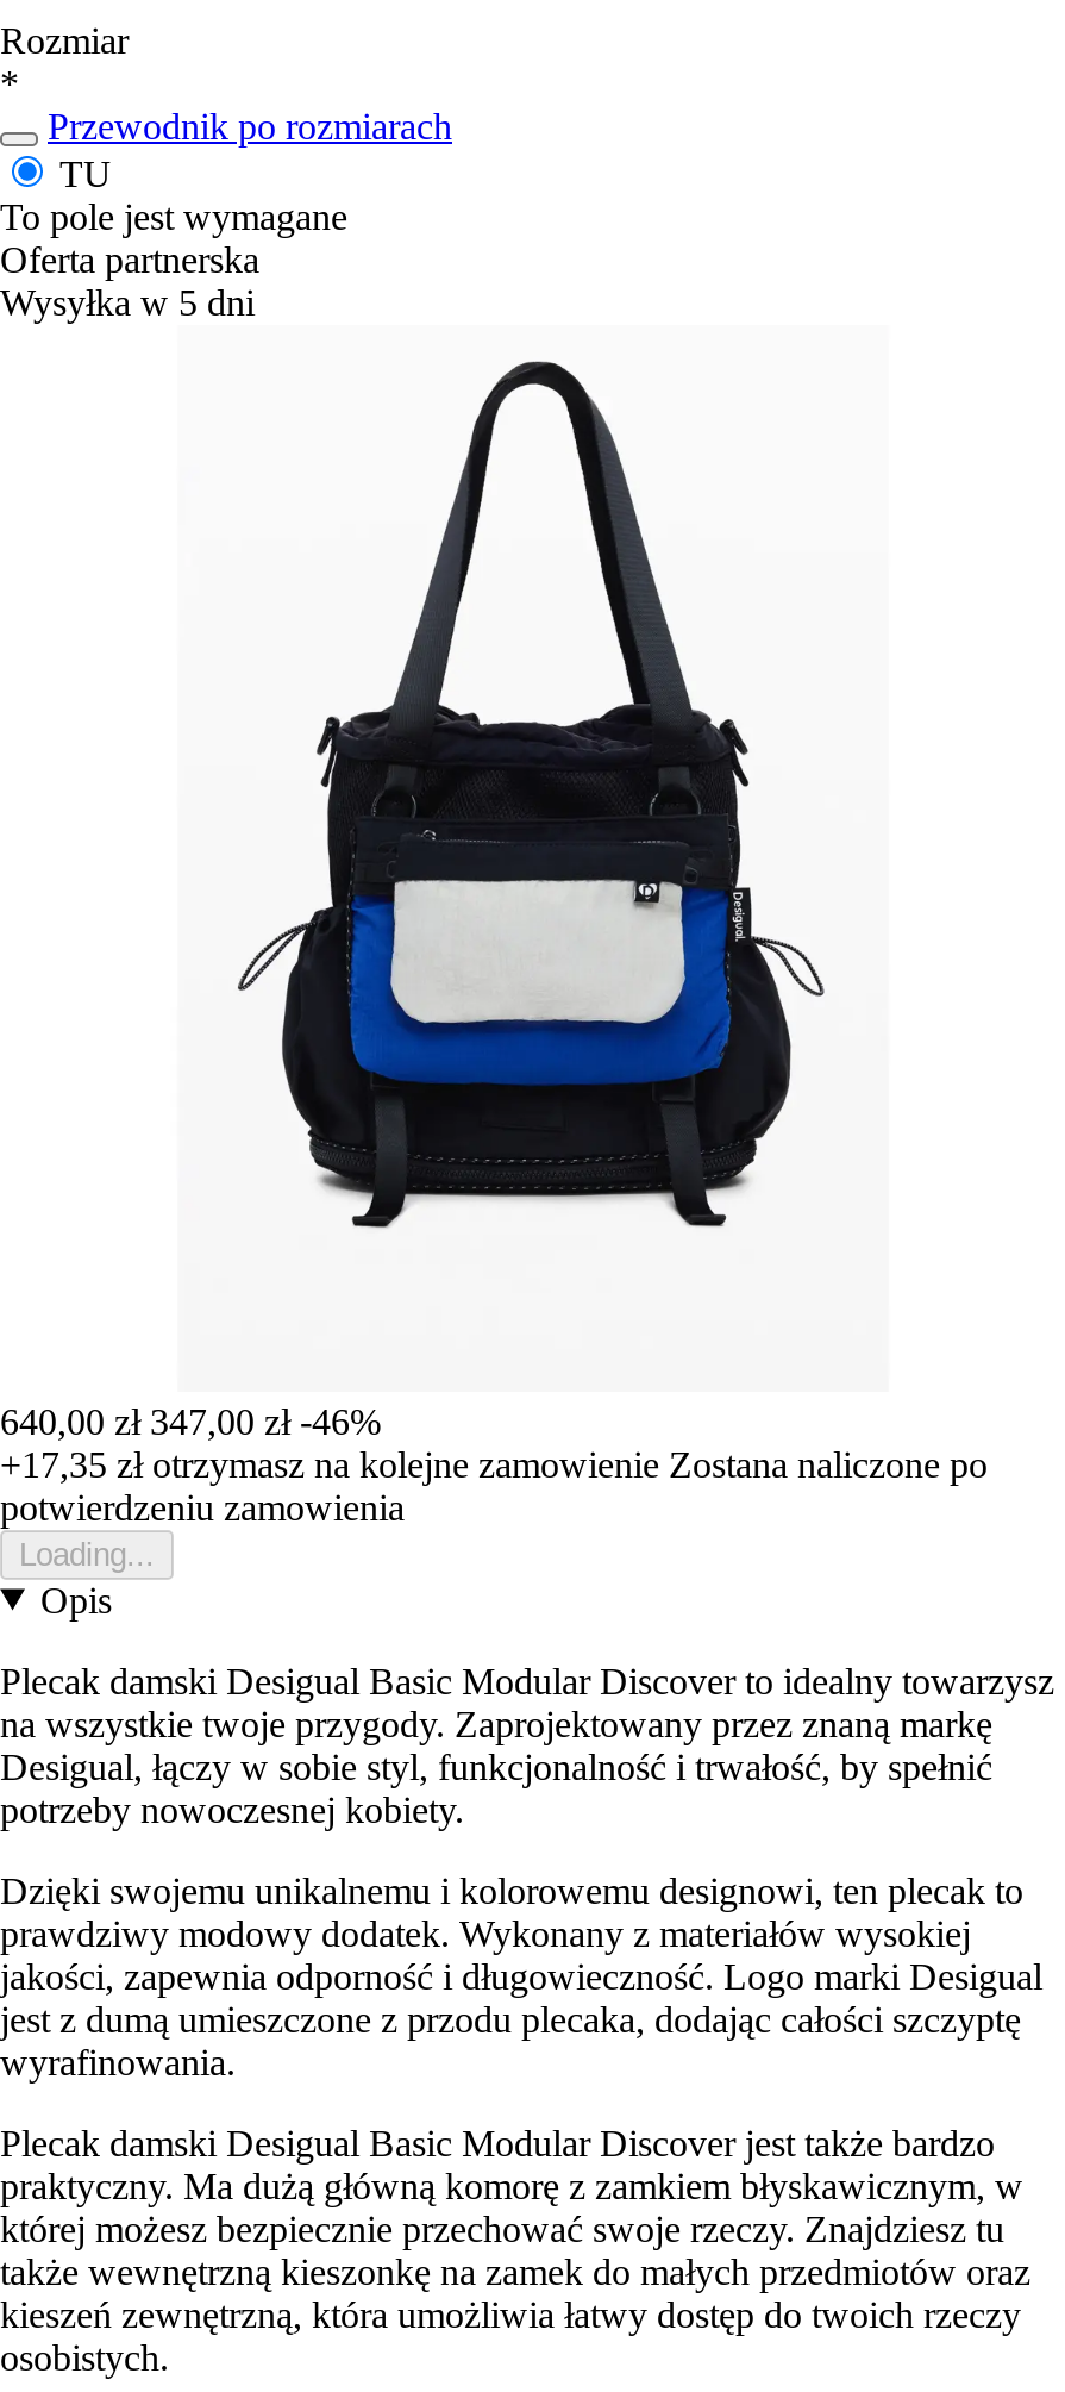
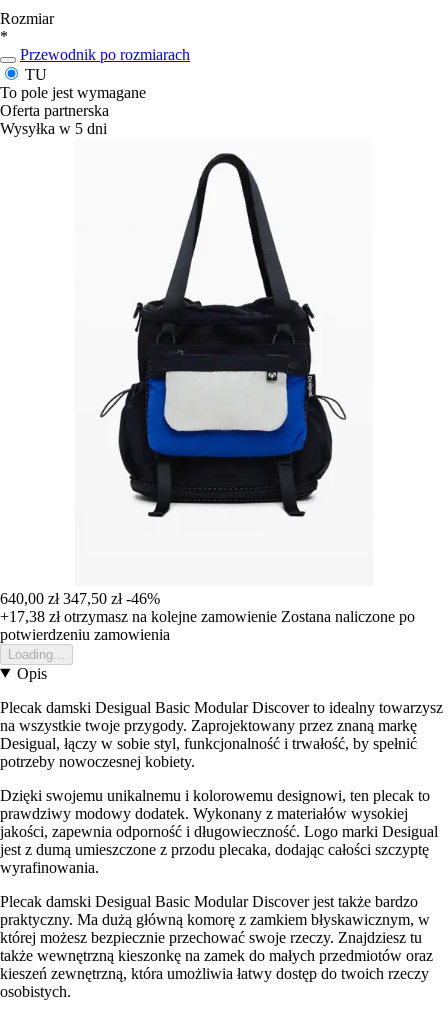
- 640,00 zł 347,00 zł -46%
+ 640,00 zł 347,50 zł -46%

- +17,35 zł otrzymasz na kolejne zamowienie Zostana naliczone po
+ +17,38 zł otrzymasz na kolejne zamowienie Zostana naliczone po
